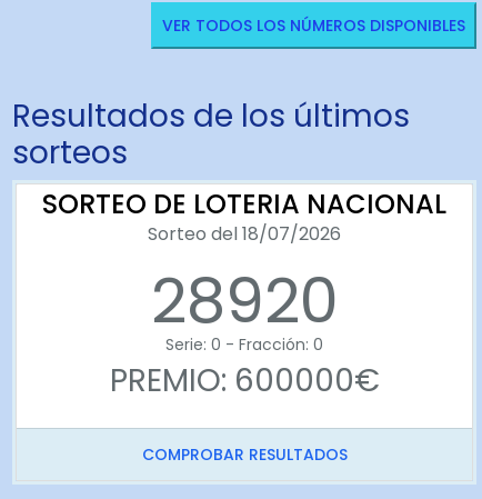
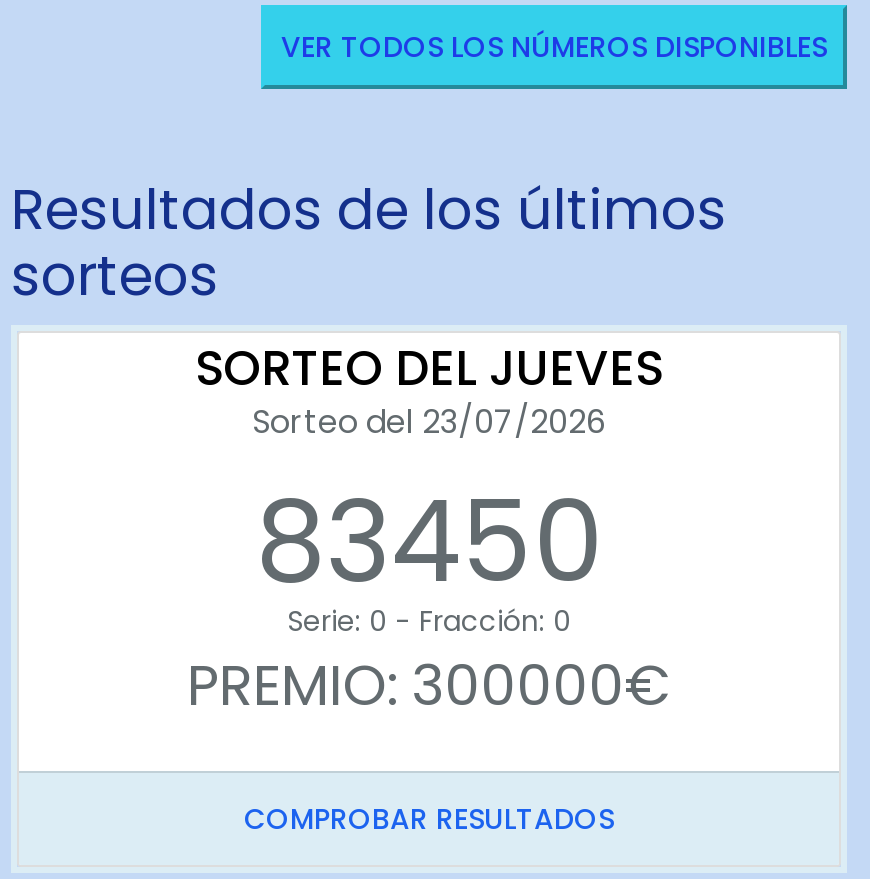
- SORTEO DE LOTERIA NACIONAL
- Sorteo del 18/07/2026
- 28920
+ SORTEO DEL JUEVES
+ Sorteo del 23/07/2026
+ 83450

- PREMIO: 600000€
+ PREMIO: 300000€
